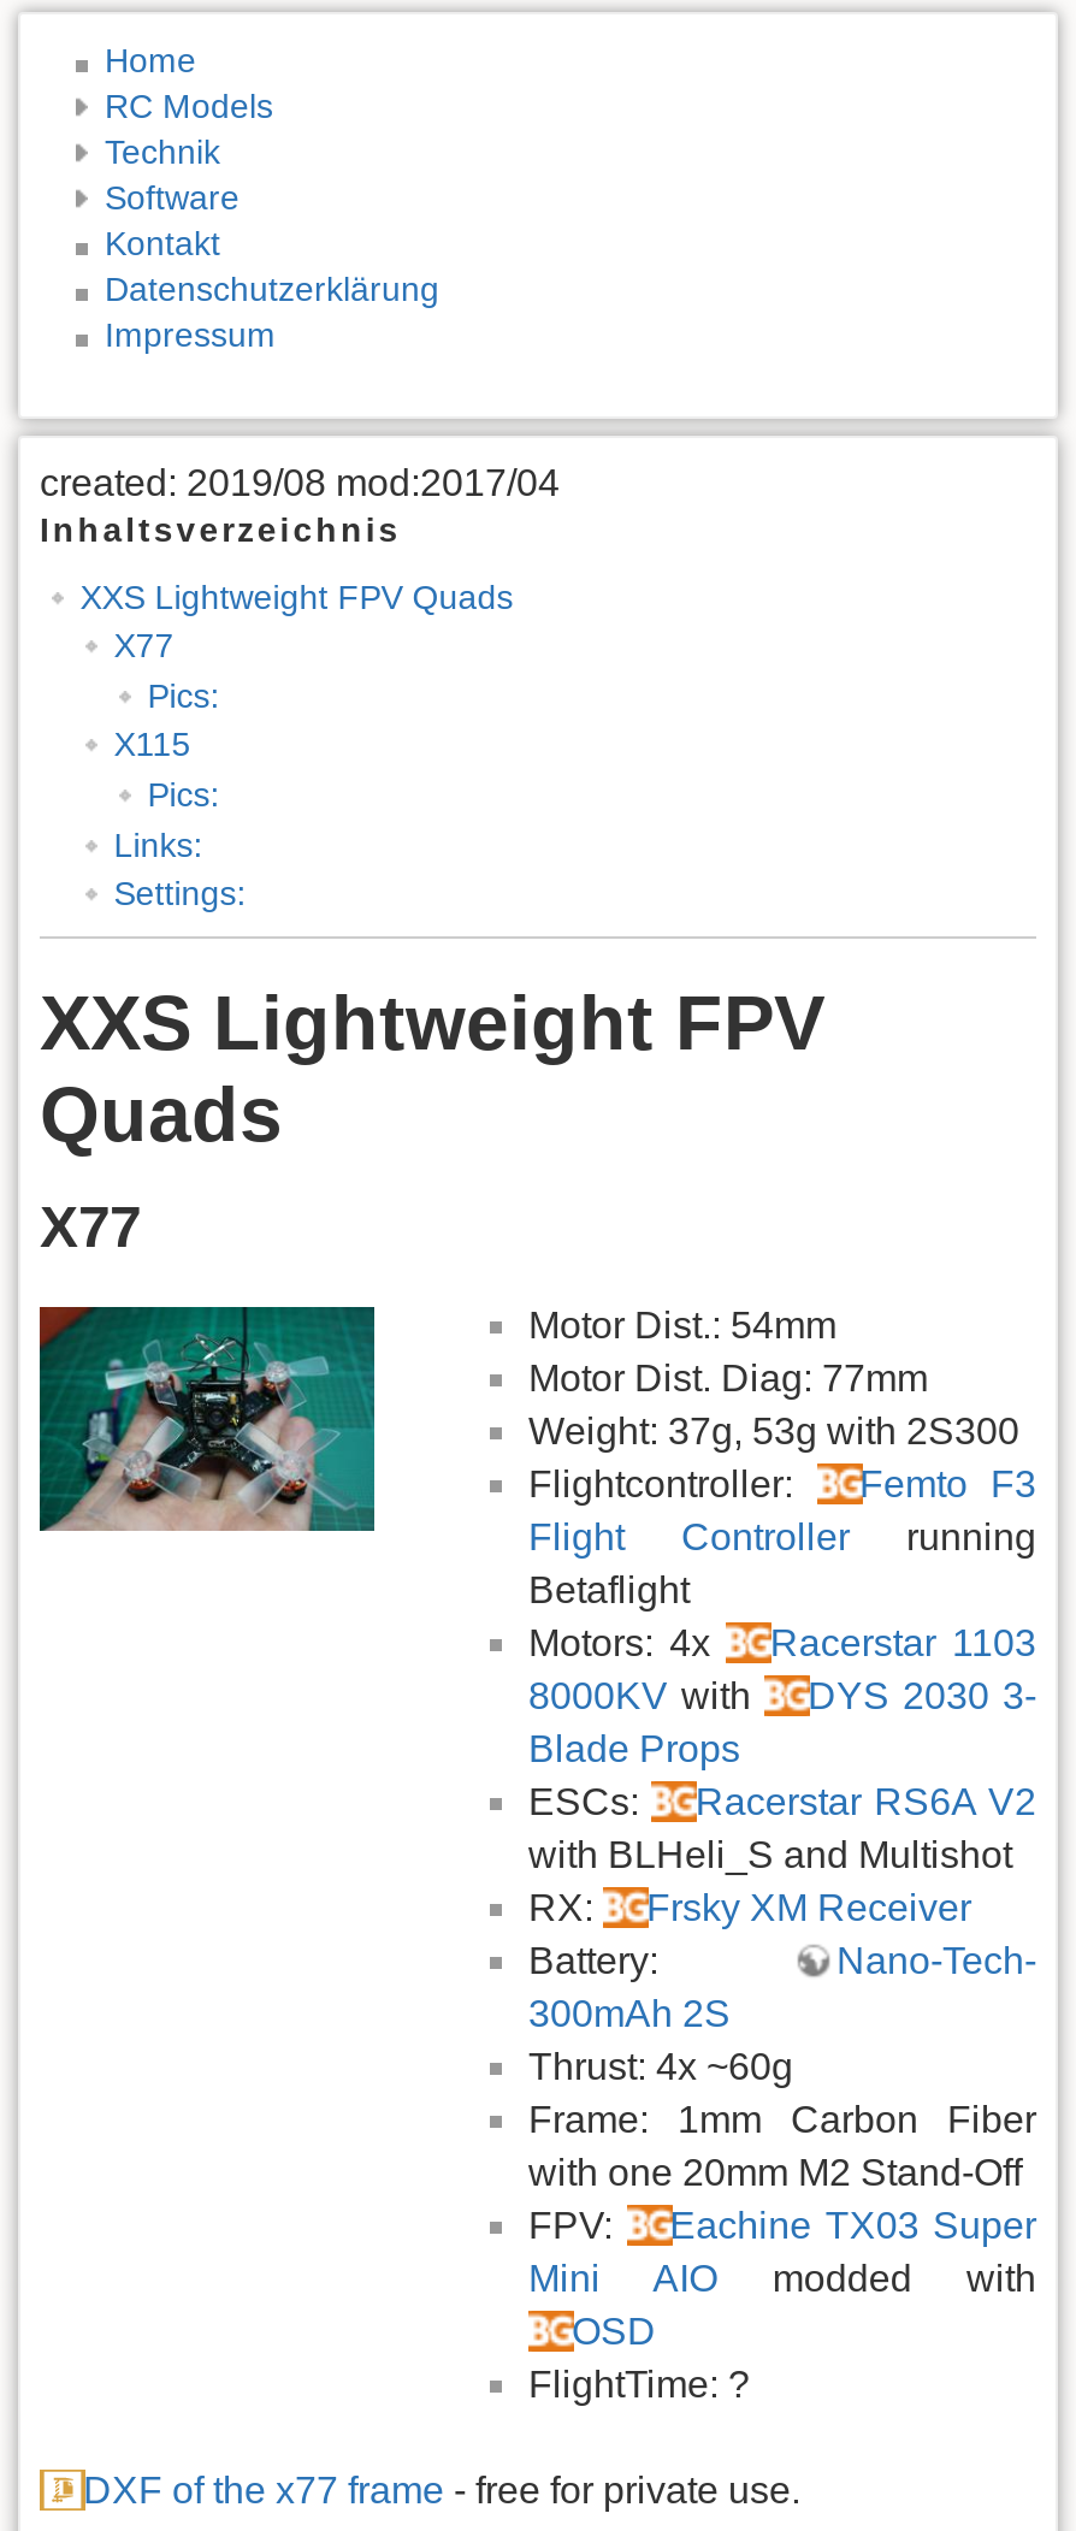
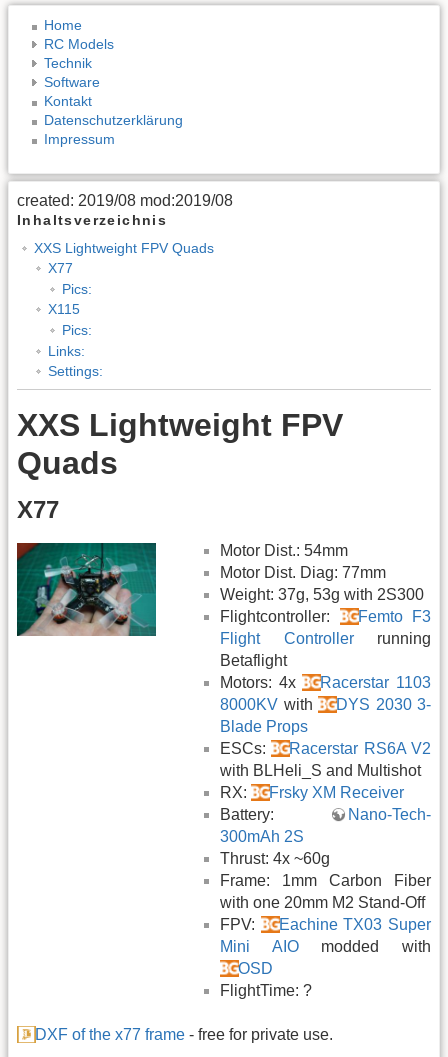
- created: 2019/08 mod:2017/04
+ created: 2019/08 mod:2019/08
